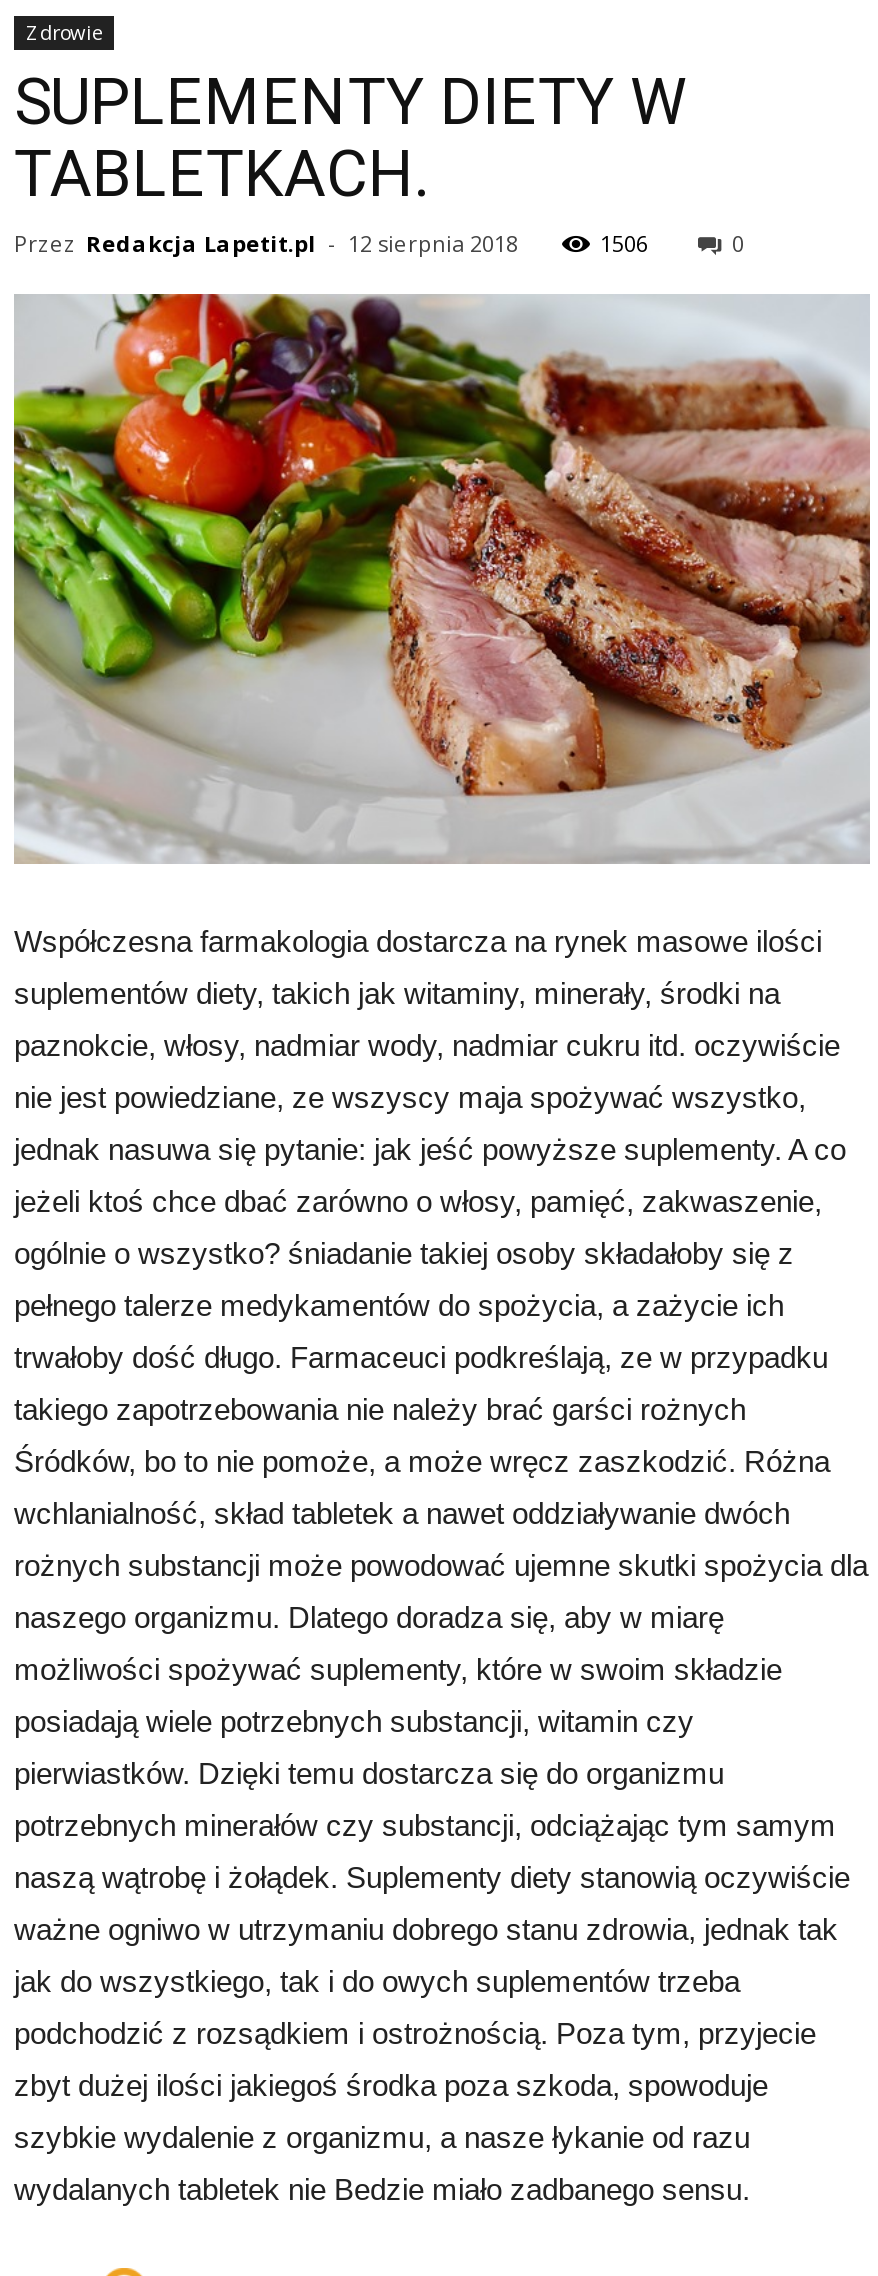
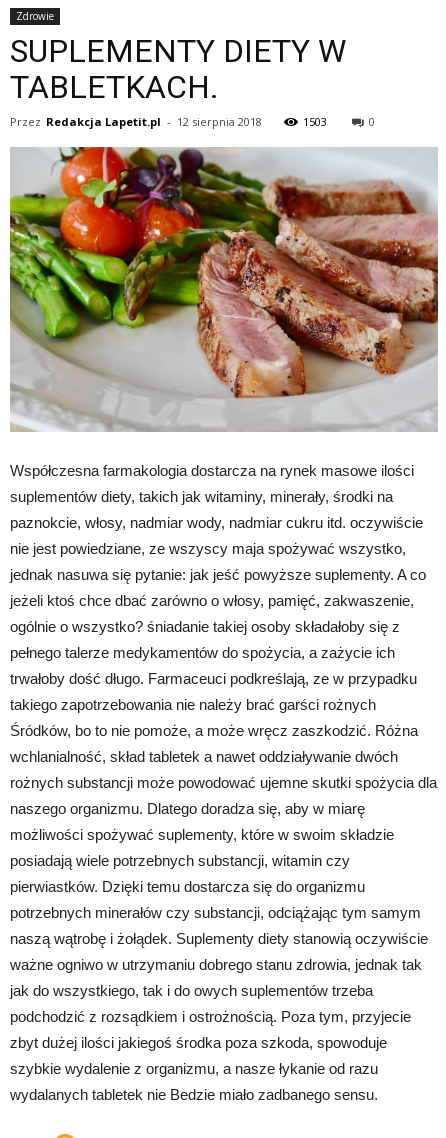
- 1506
+ 1503
